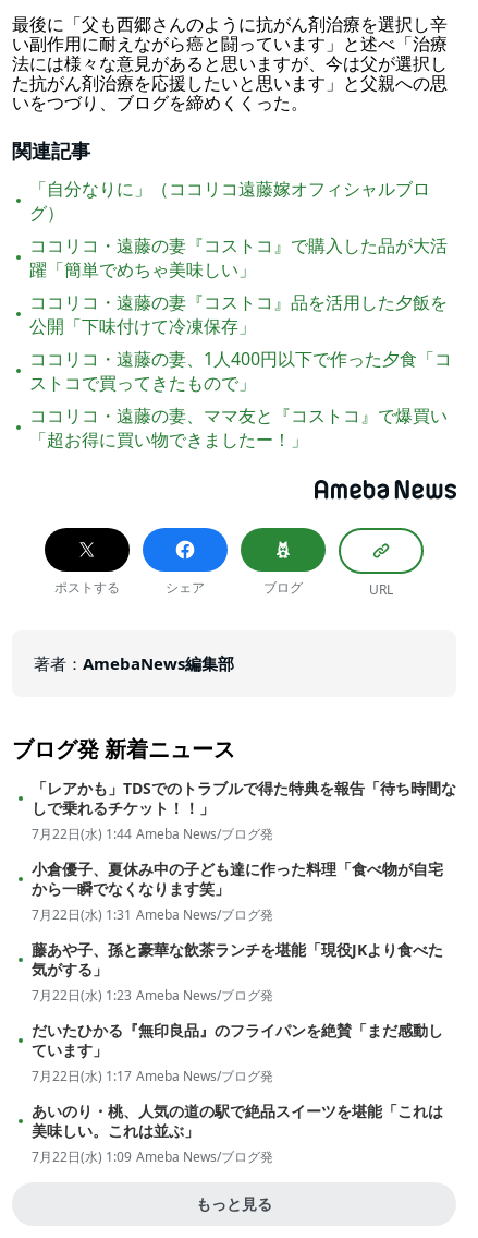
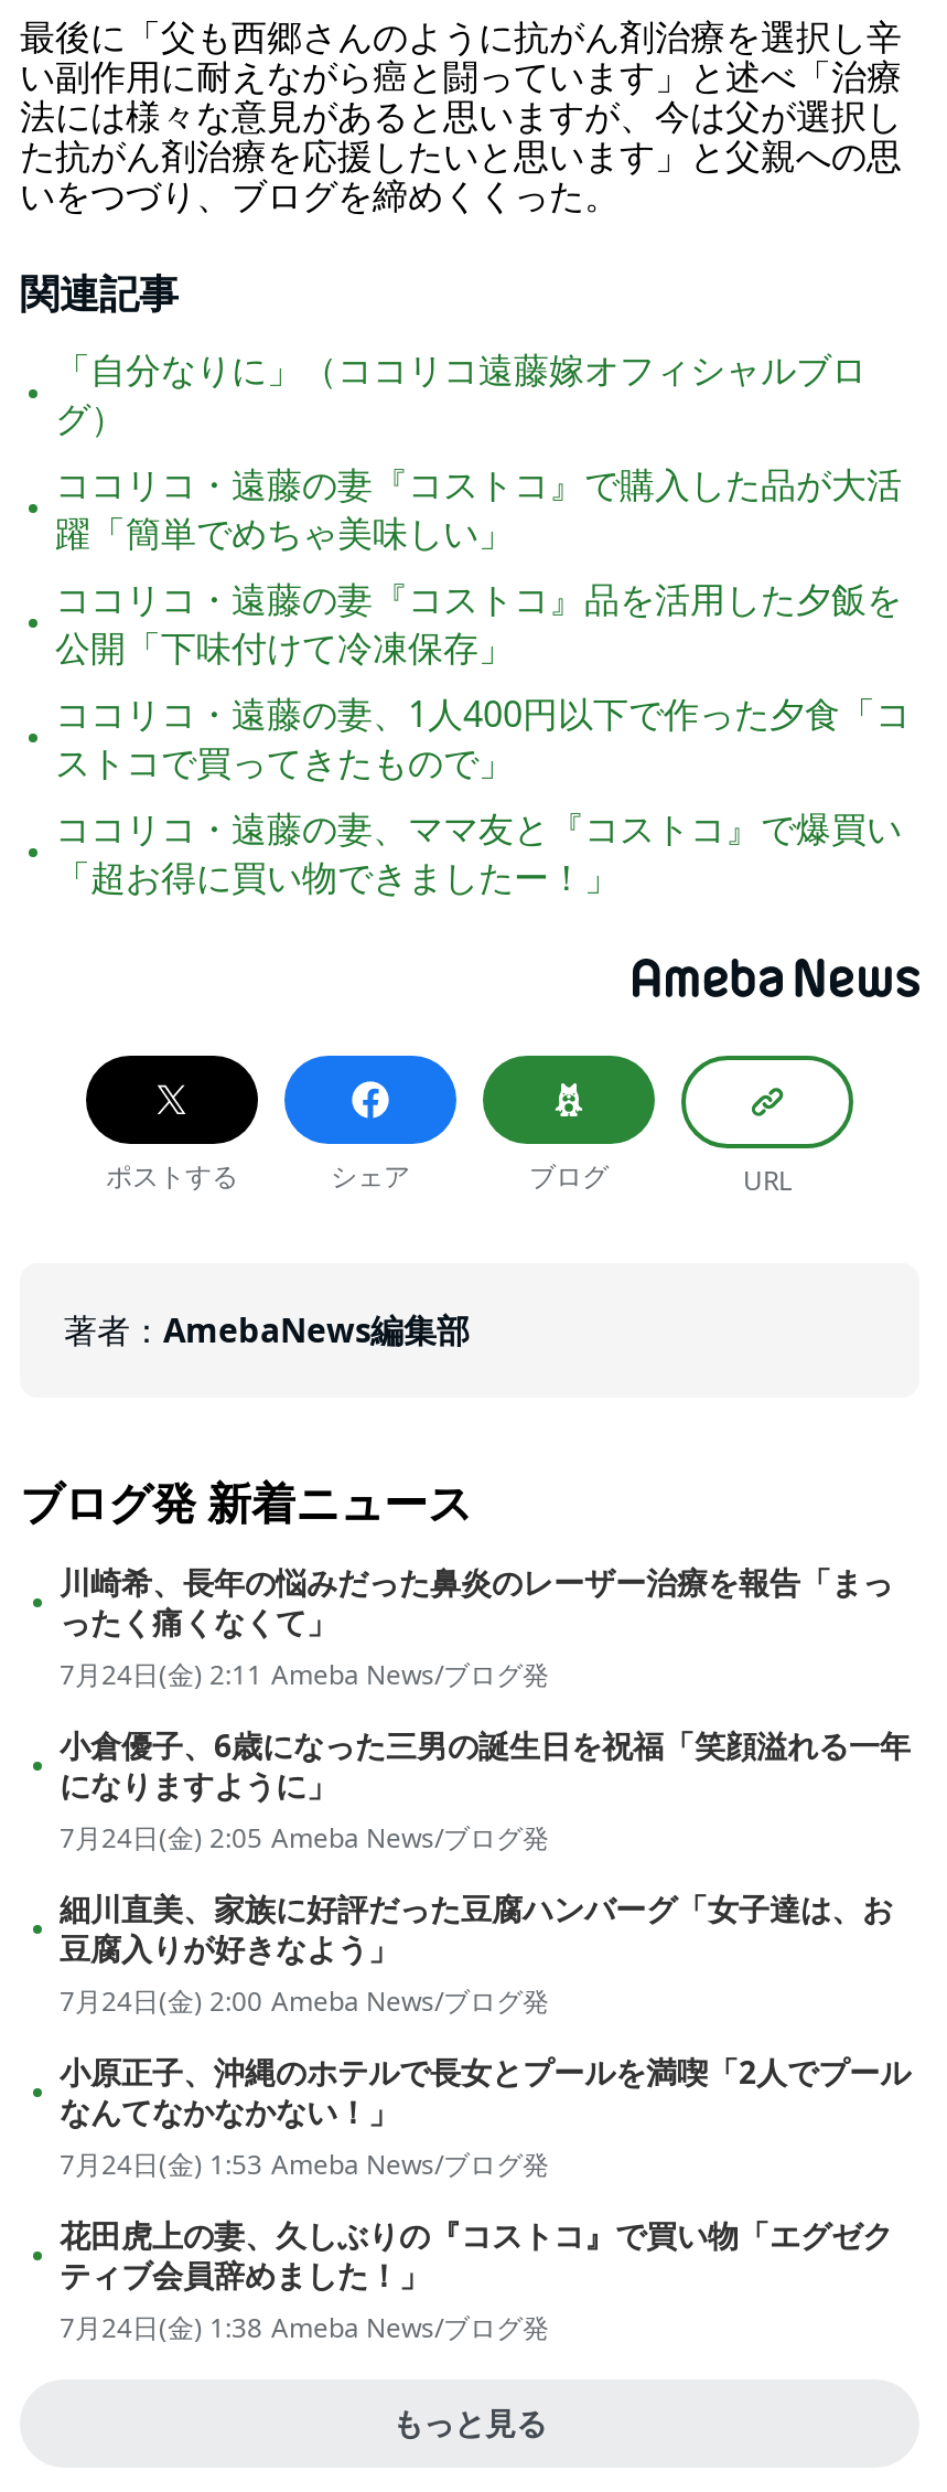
- 「レアかも」TDSでのトラブルで得た特典を報告「待ち時間な
- しで乗れるチケット！！」
- 7月22日(水) 1:44 Ameba News/ブログ発
+ 川崎希、長年の悩みだった鼻炎のレーザー治療を報告「まっ
+ ったく痛くなくて」
+ 7月24日(金) 2:11 Ameba News/ブログ発

- 小倉優子、夏休み中の子ども達に作った料理「食べ物が自宅
- から一瞬でなくなります笑」
- 7月22日(水) 1:31 Ameba News/ブログ発
+ 小倉優子、6歳になった三男の誕生日を祝福「笑顔溢れる一年
+ になりますように」
+ 7月24日(金) 2:05 Ameba News/ブログ発

- 藤あや子、孫と豪華な飲茶ランチを堪能「現役JKより食べた
- 気がする」
- 7月22日(水) 1:23 Ameba News/ブログ発
+ 細川直美、家族に好評だった豆腐ハンバーグ「女子達は、お
+ 豆腐入りが好きなよう」
+ 7月24日(金) 2:00 Ameba News/ブログ発

- だいたひかる『無印良品』のフライパンを絶賛「まだ感動し
- ています」
- 7月22日(水) 1:17 Ameba News/ブログ発
+ 小原正子、沖縄のホテルで長女とプールを満喫「2人でプール
+ なんてなかなかない！」
+ 7月24日(金) 1:53 Ameba News/ブログ発

- あいのり・桃、人気の道の駅で絶品スイーツを堪能「これは
- 美味しい。これは並ぶ」
- 7月22日(水) 1:09 Ameba News/ブログ発
+ 花田虎上の妻、久しぶりの『コストコ』で買い物「エグゼク
+ ティブ会員辞めました！」
+ 7月24日(金) 1:38 Ameba News/ブログ発
